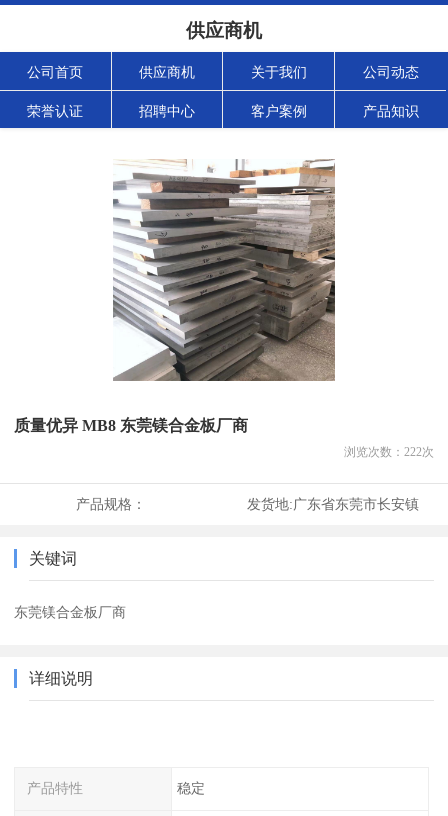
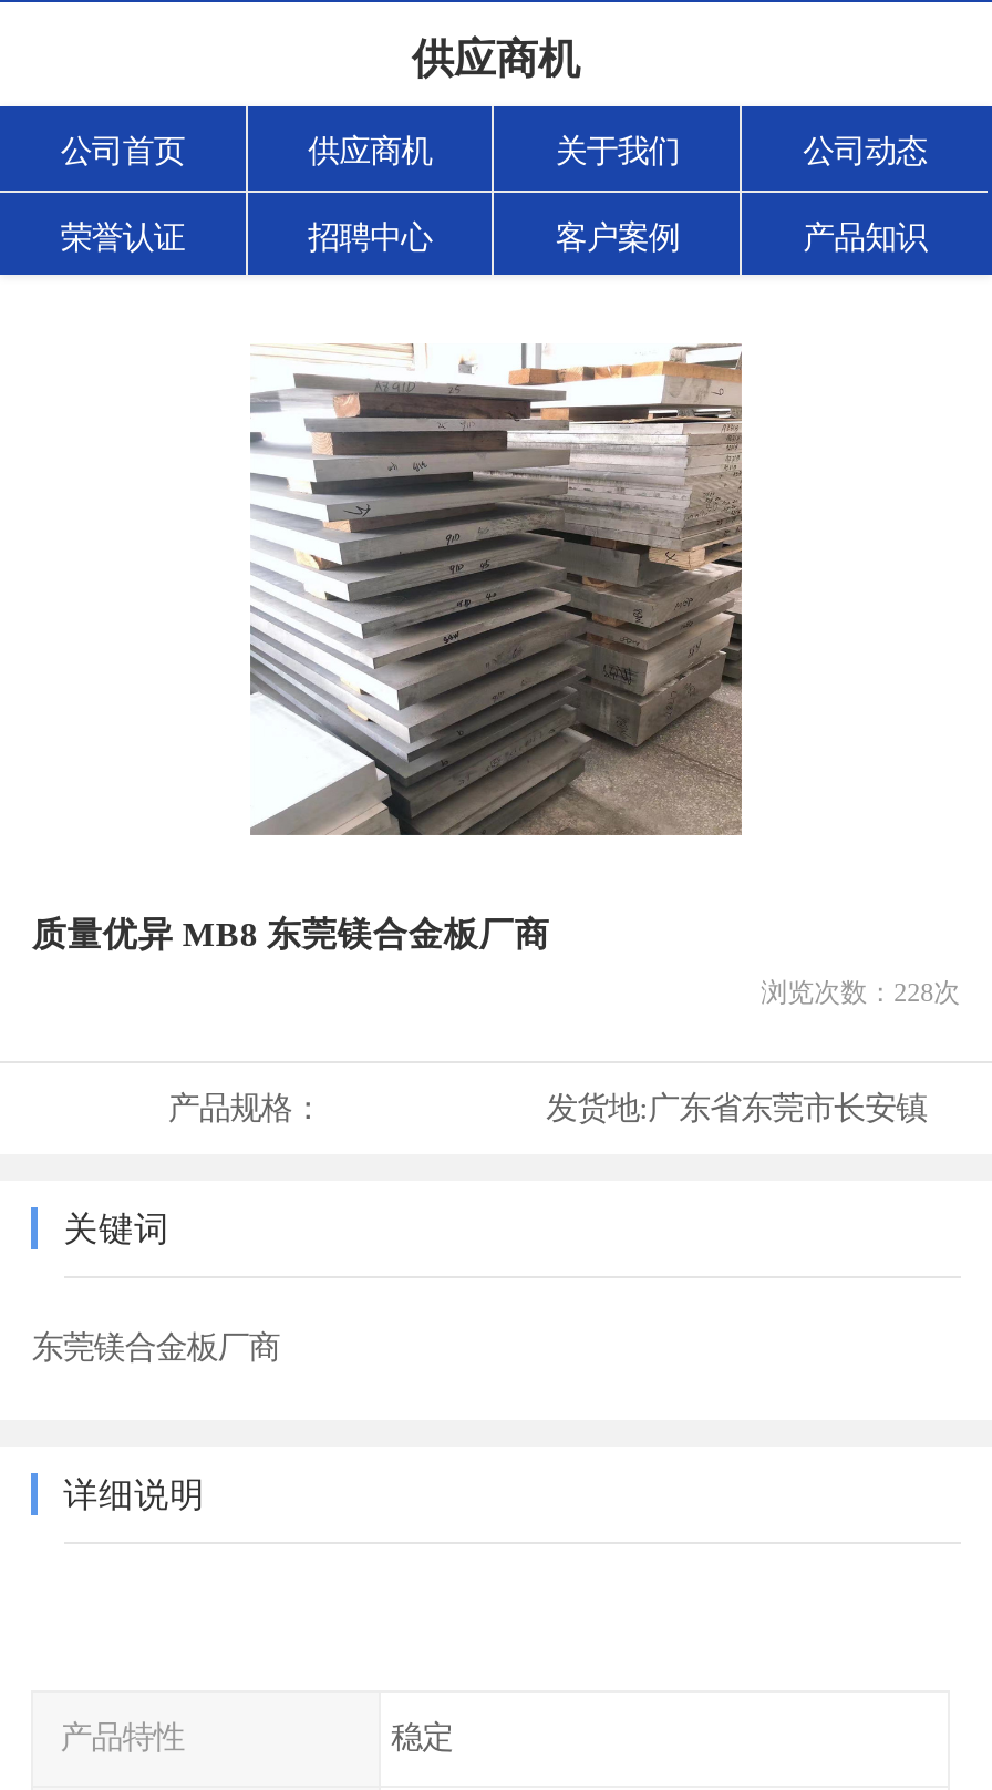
- 浏览次数：222次
+ 浏览次数：228次
